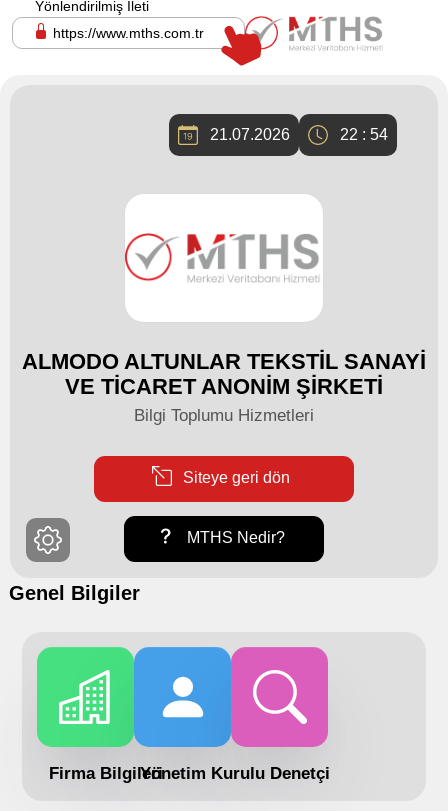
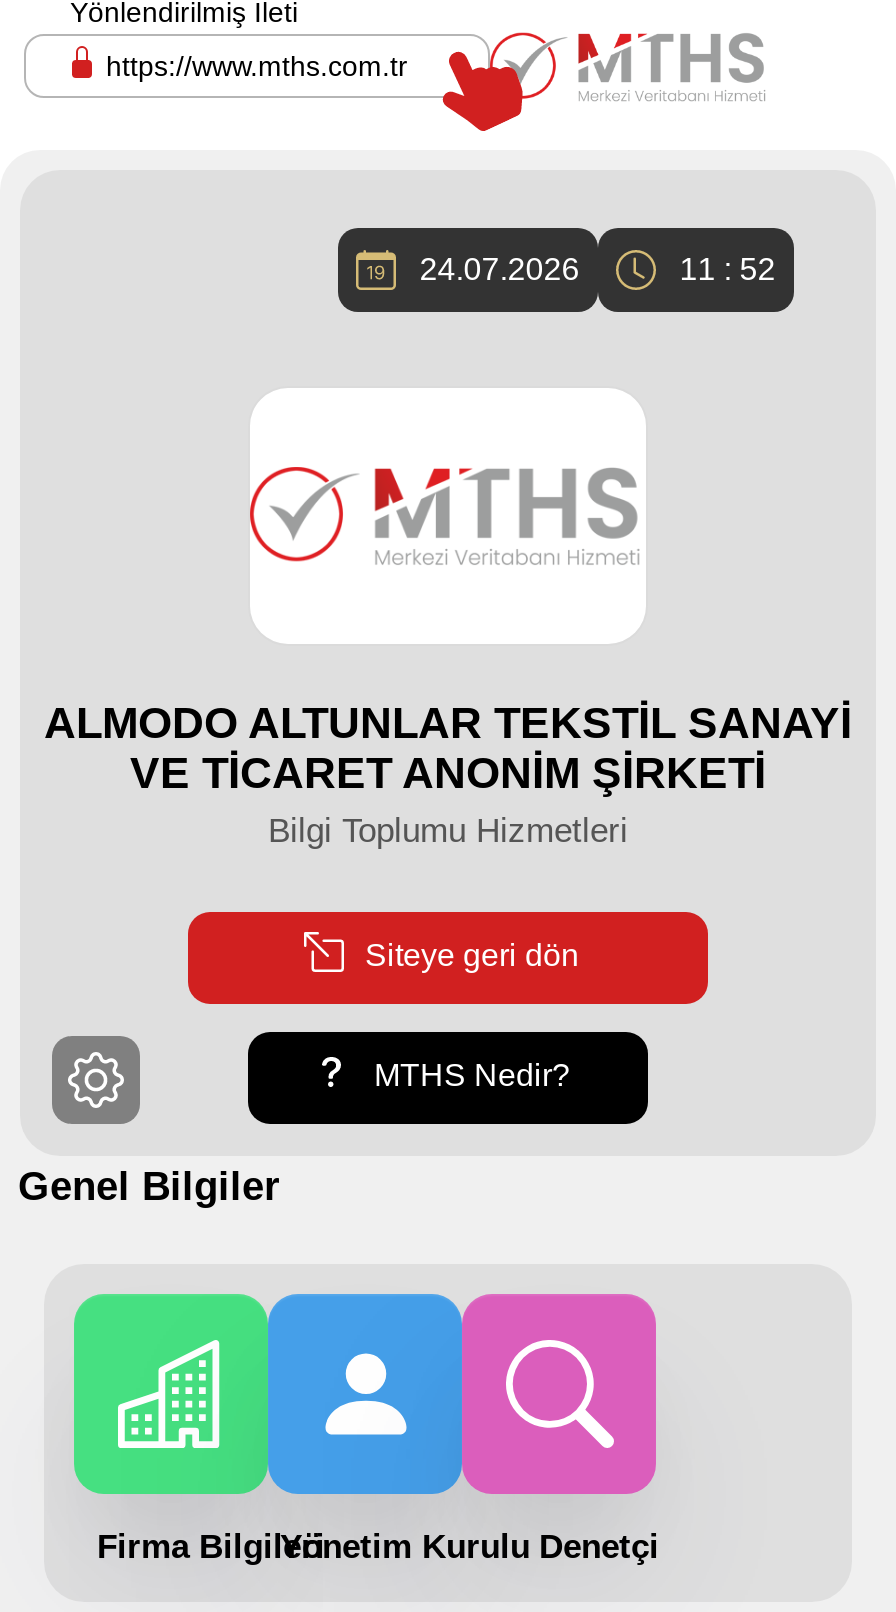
- 21.07.2026
+ 24.07.2026

- 22 : 54
+ 11 : 52
